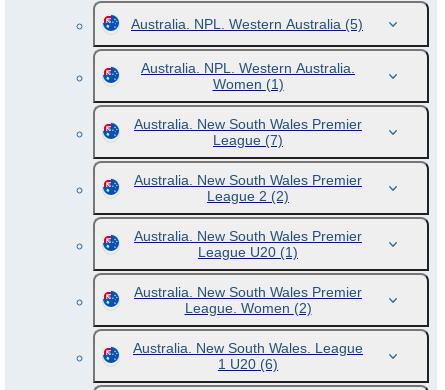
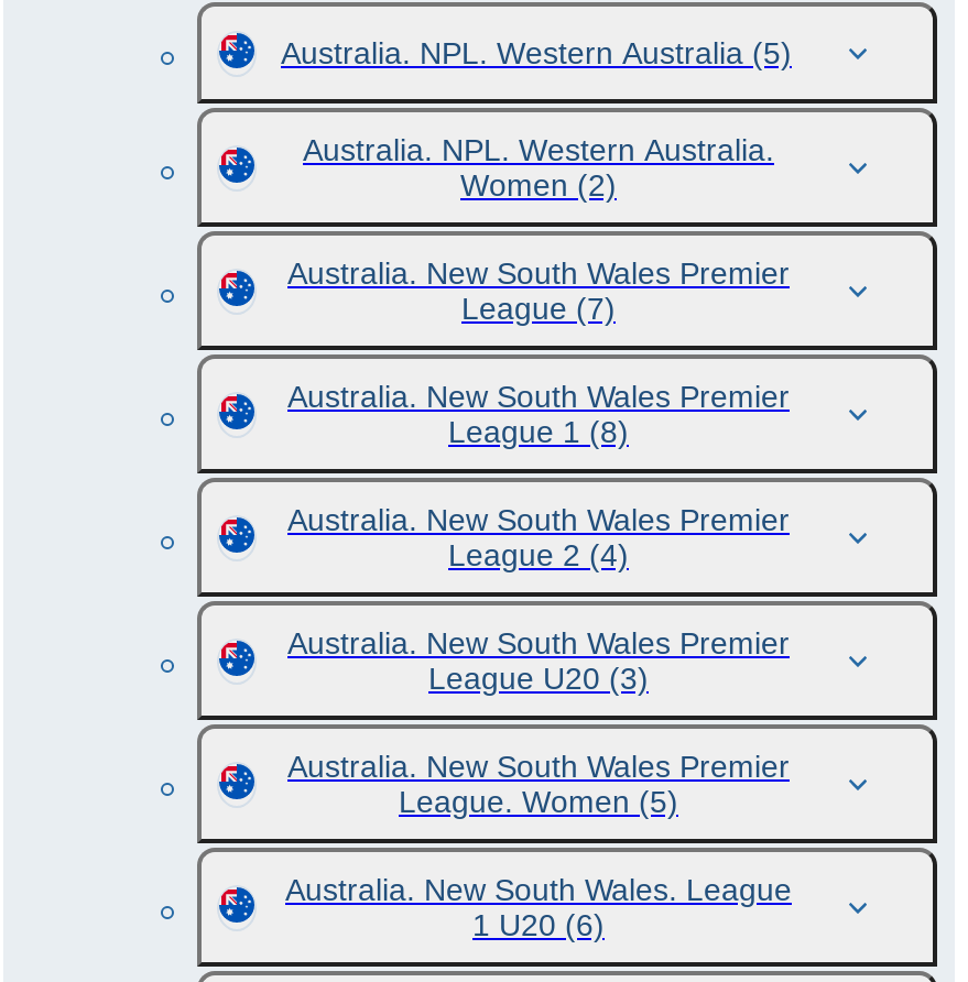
- Women (1)
+ Women (2)

- League 2 (2)
+ League 1 (8)

- League U20 (1)
+ League 2 (4)

- League. Women (2)
+ League U20 (3)
+ Australia. New South Wales Premier
+ League. Women (5)
